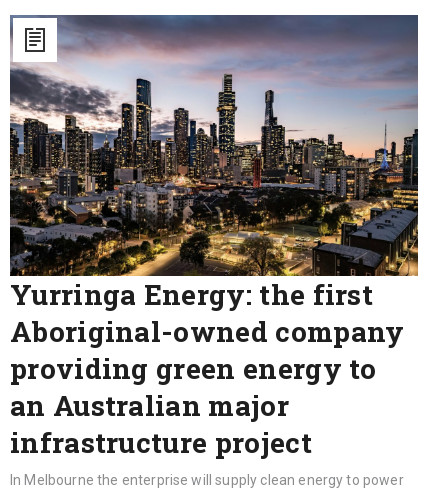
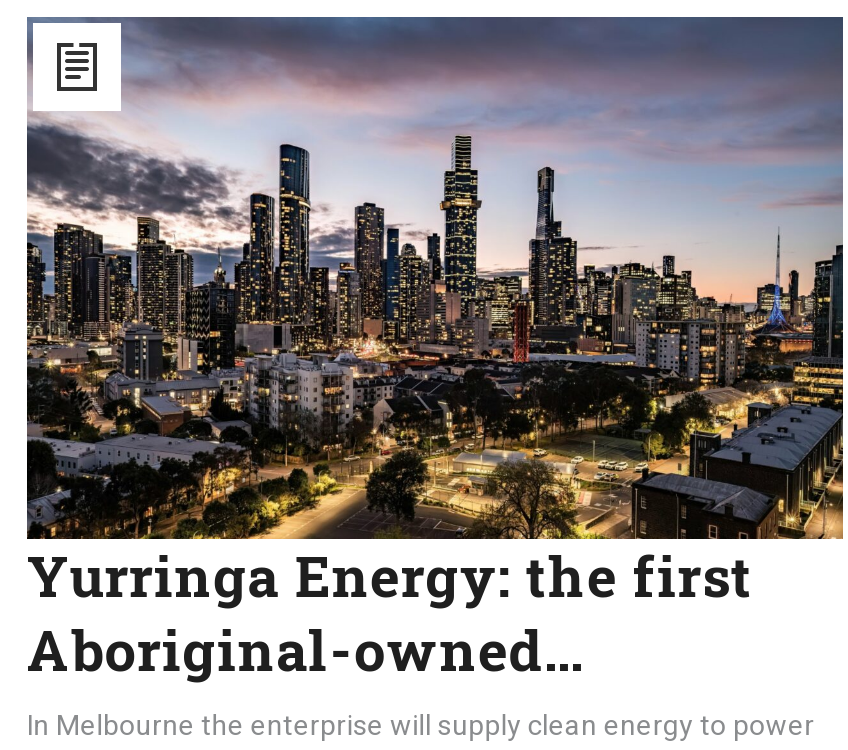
- Aboriginal-owned company
- providing green energy to
- an Australian major
- infrastructure project
+ Aboriginal-owned…
